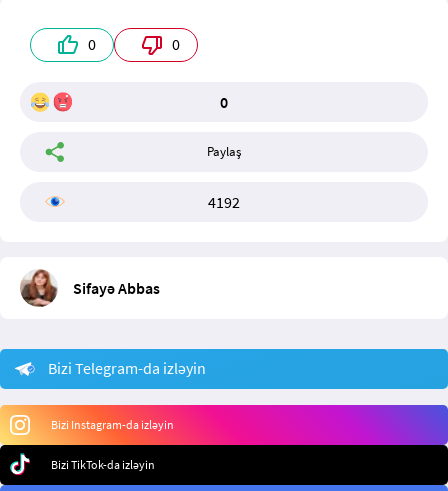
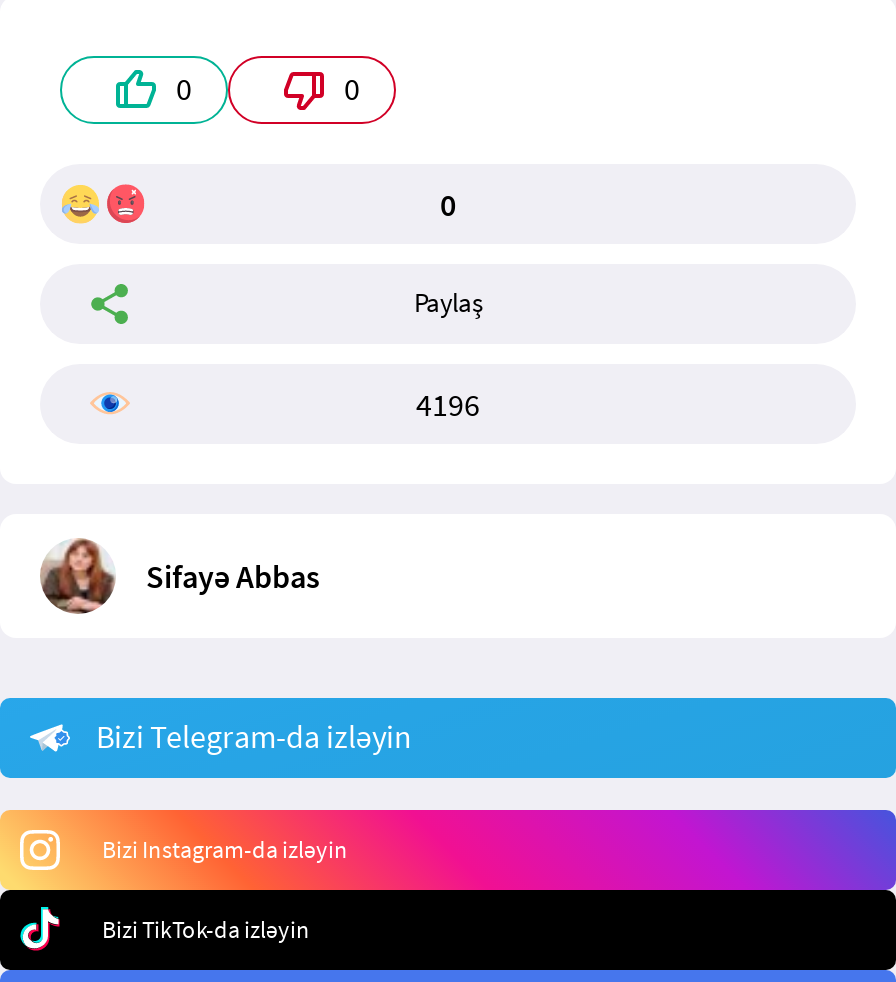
- 4192
+ 4196
